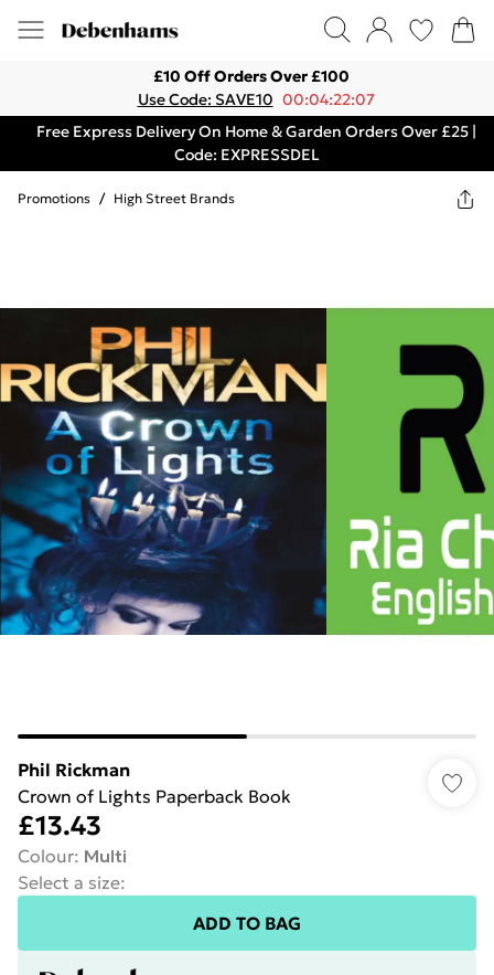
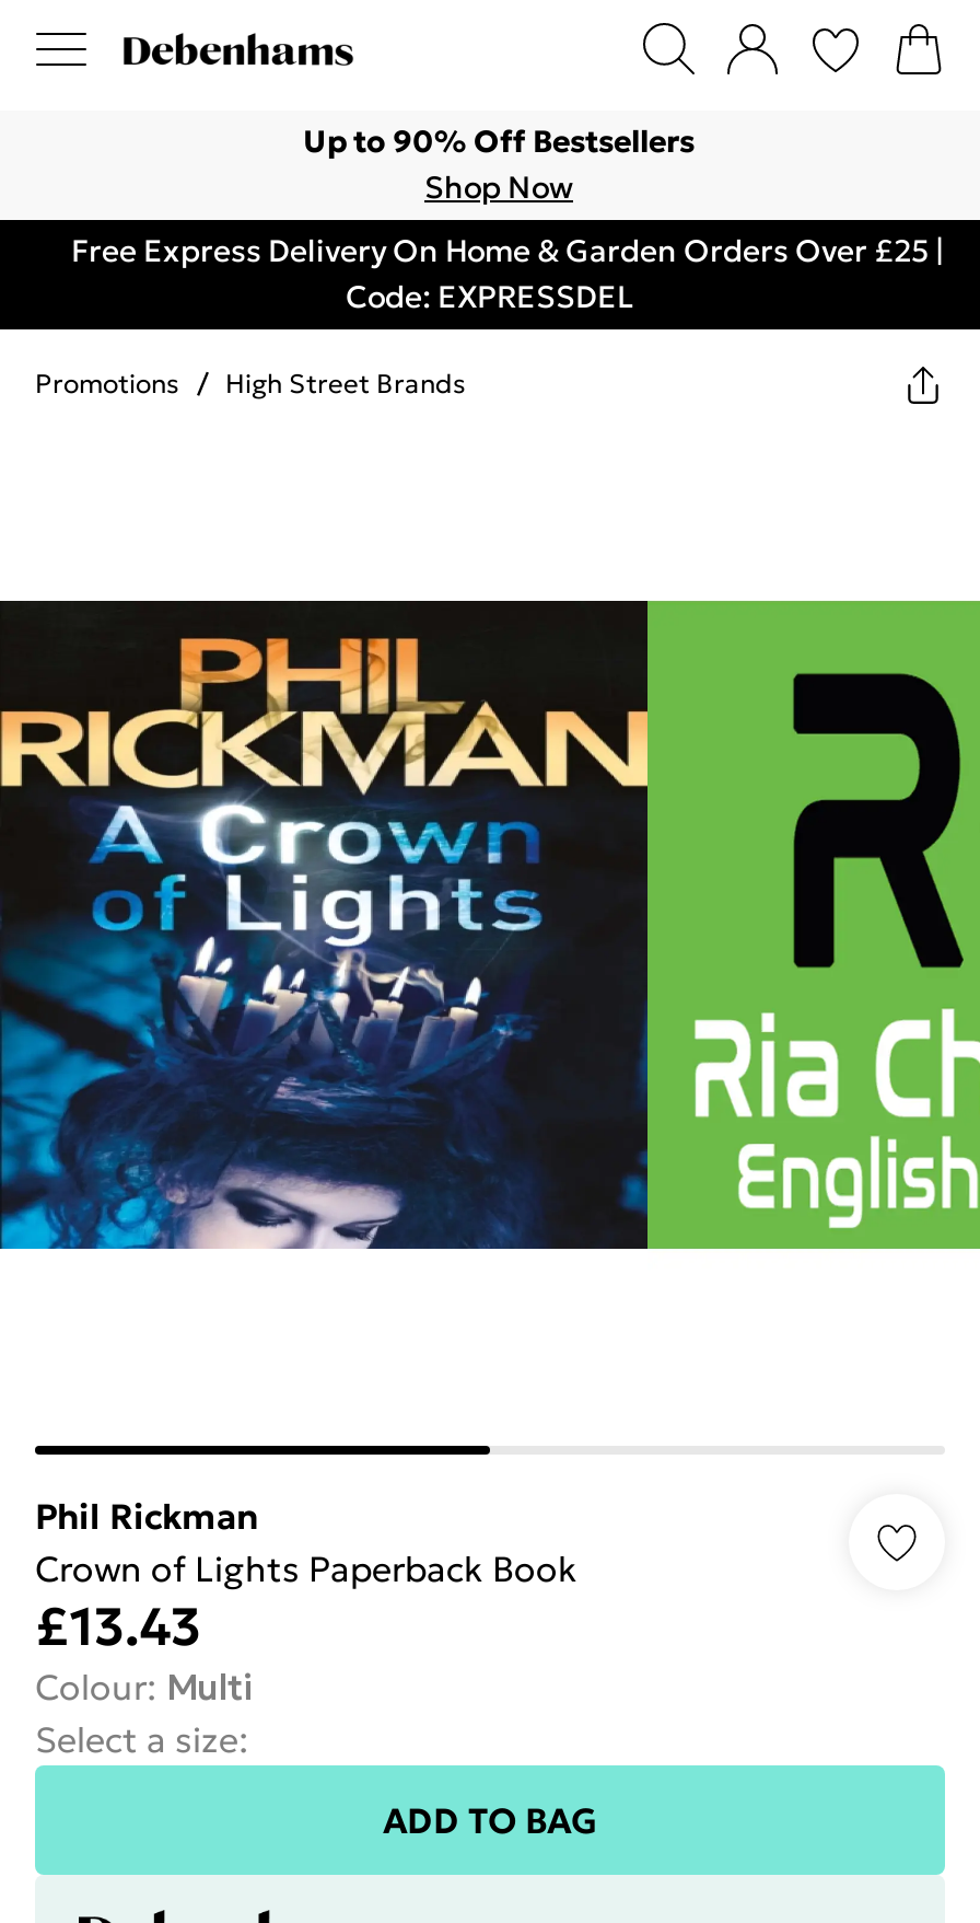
- £10 Off Orders Over £100
- Use Code: SAVE10 00:04:22:07
+ Up to 90% Off Bestsellers
+ Shop Now
